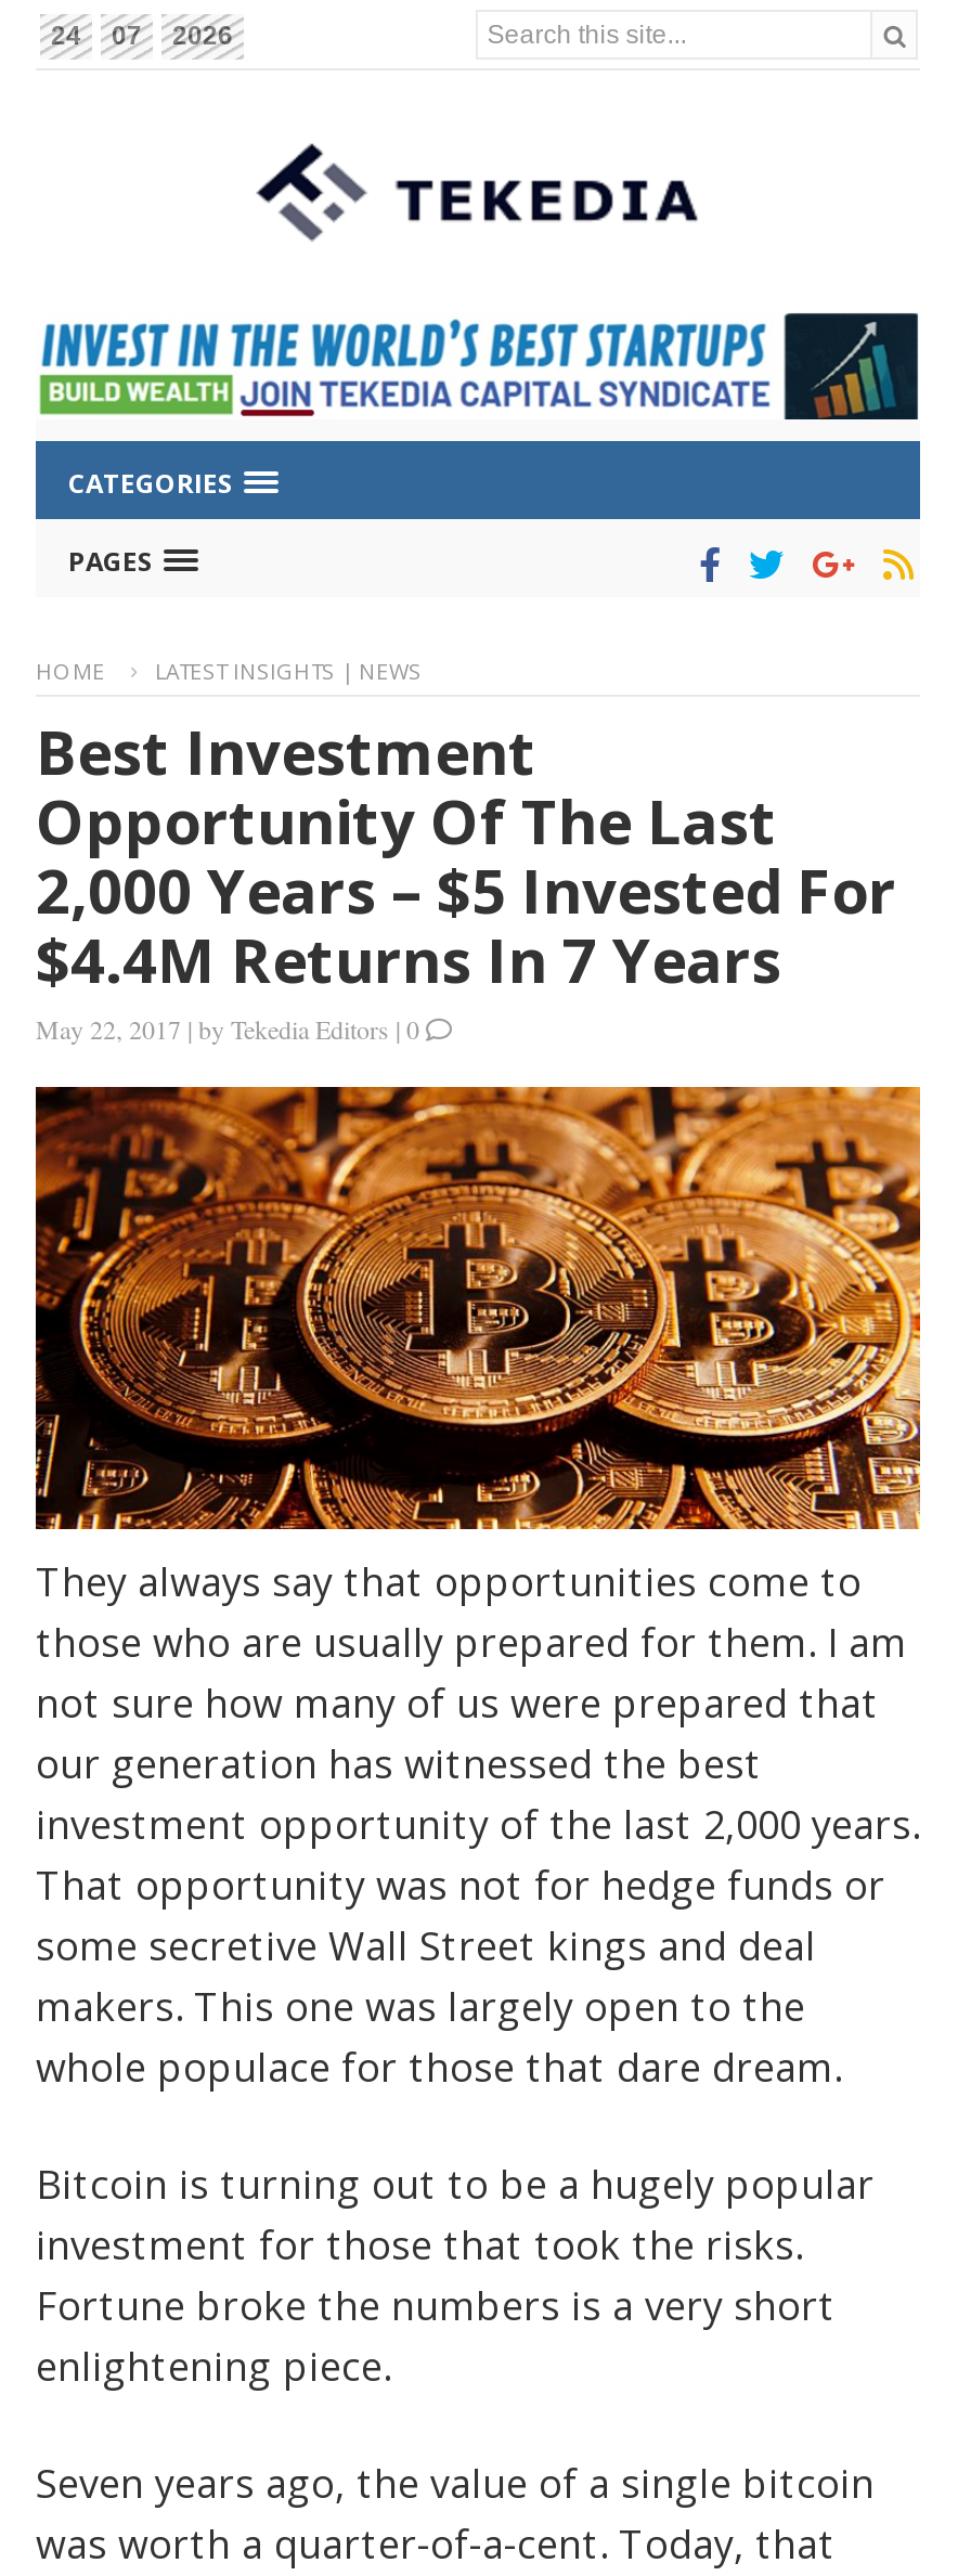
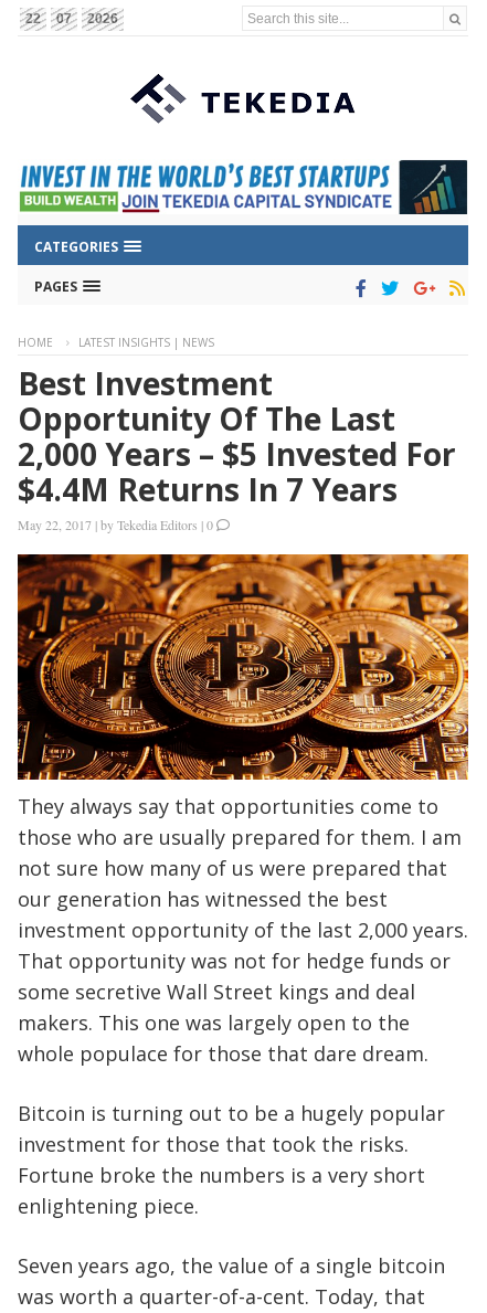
- 24 07 2026
+ 22 07 2026
